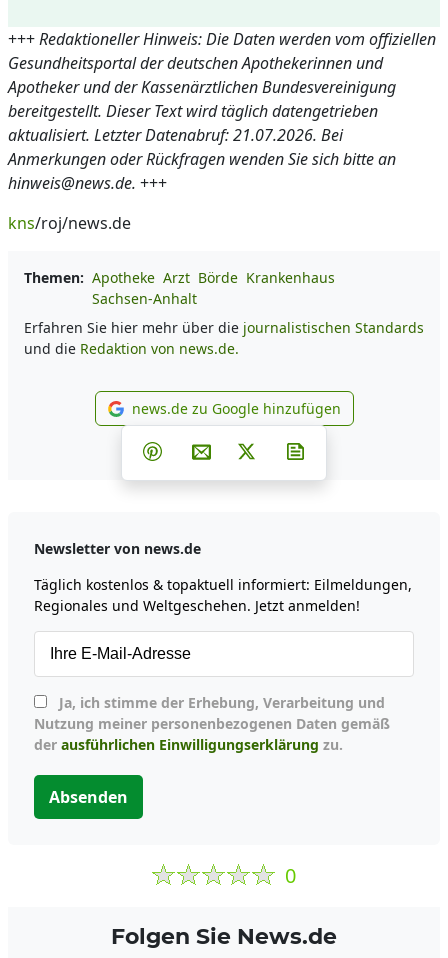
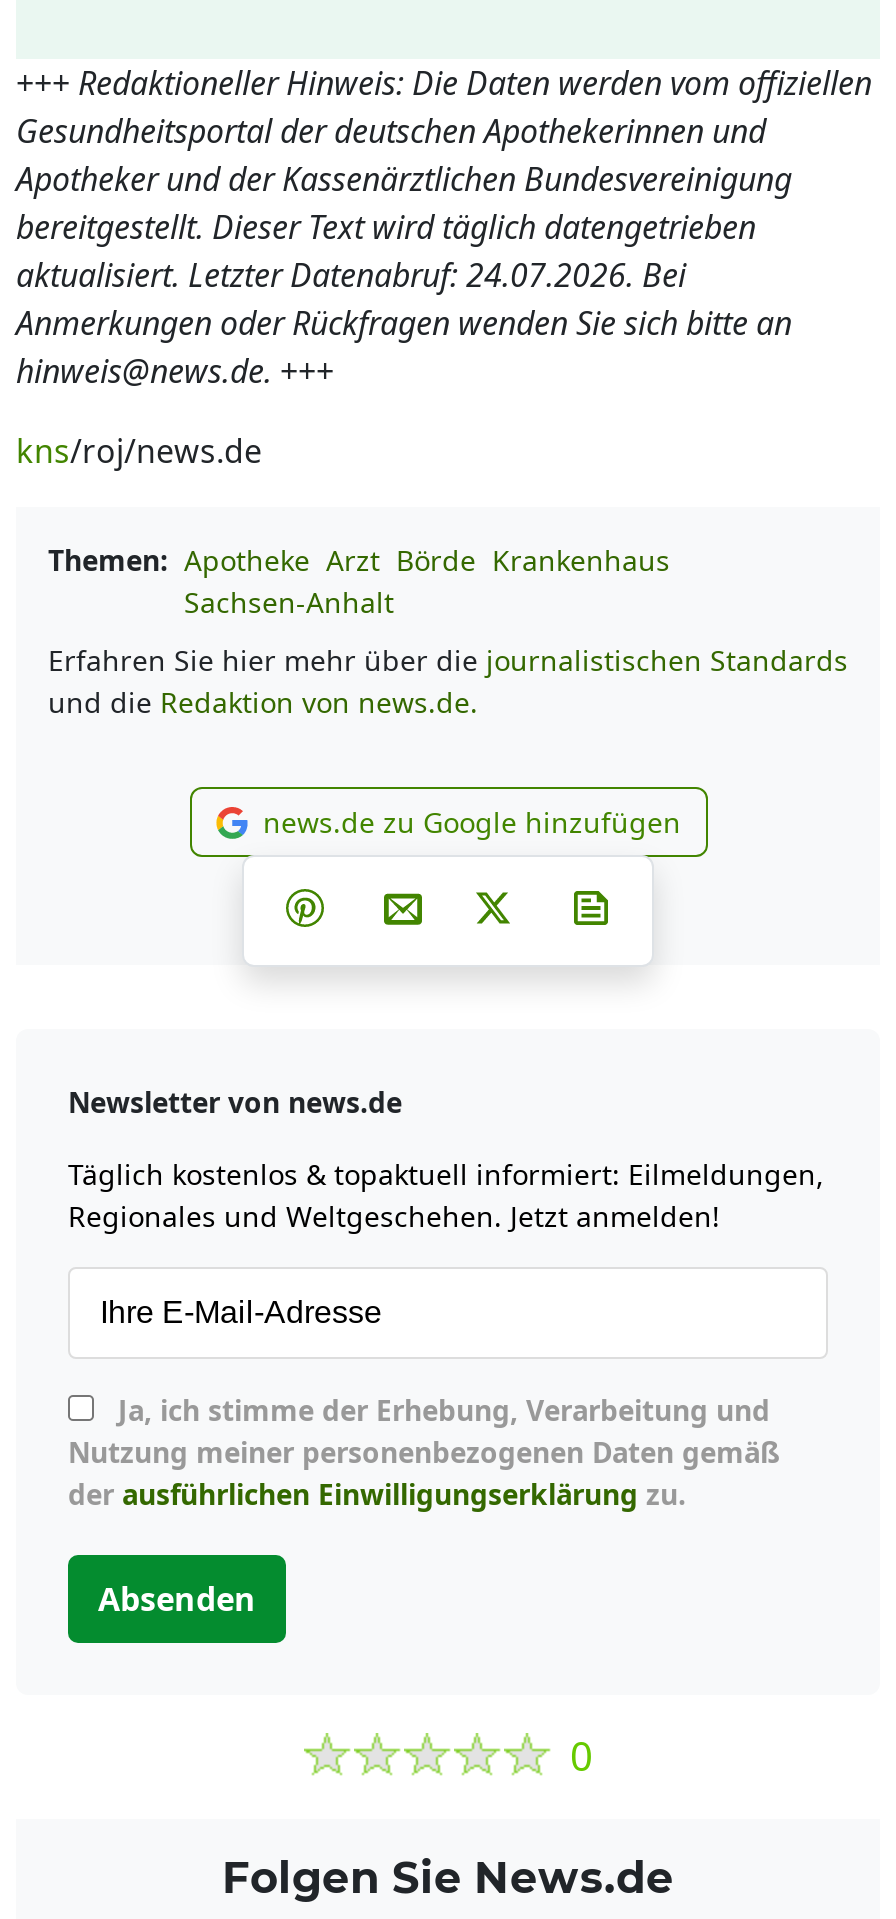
- aktualisiert. Letzter Datenabruf: 21.07.2026. Bei
+ aktualisiert. Letzter Datenabruf: 24.07.2026. Bei
